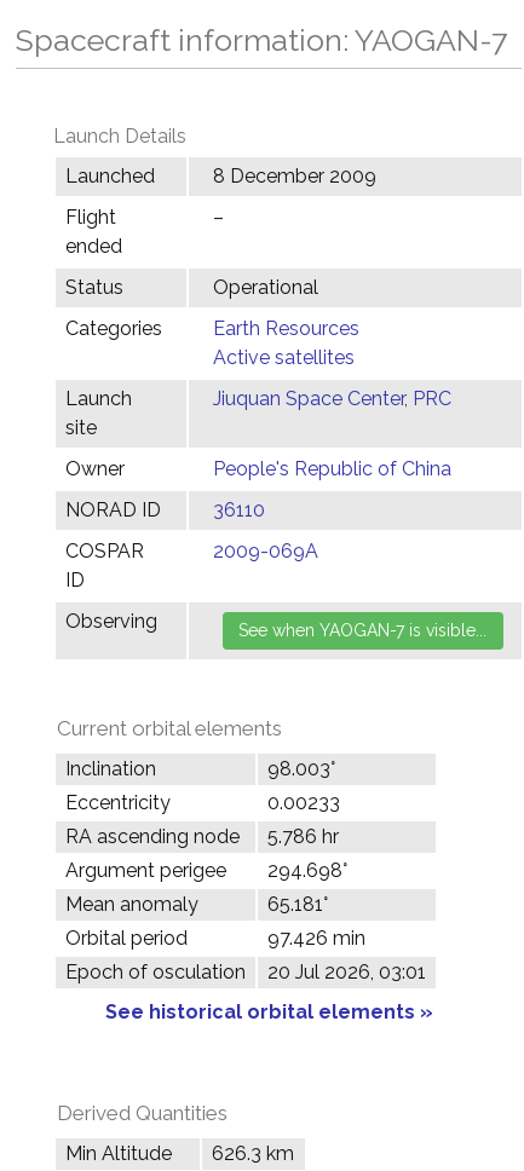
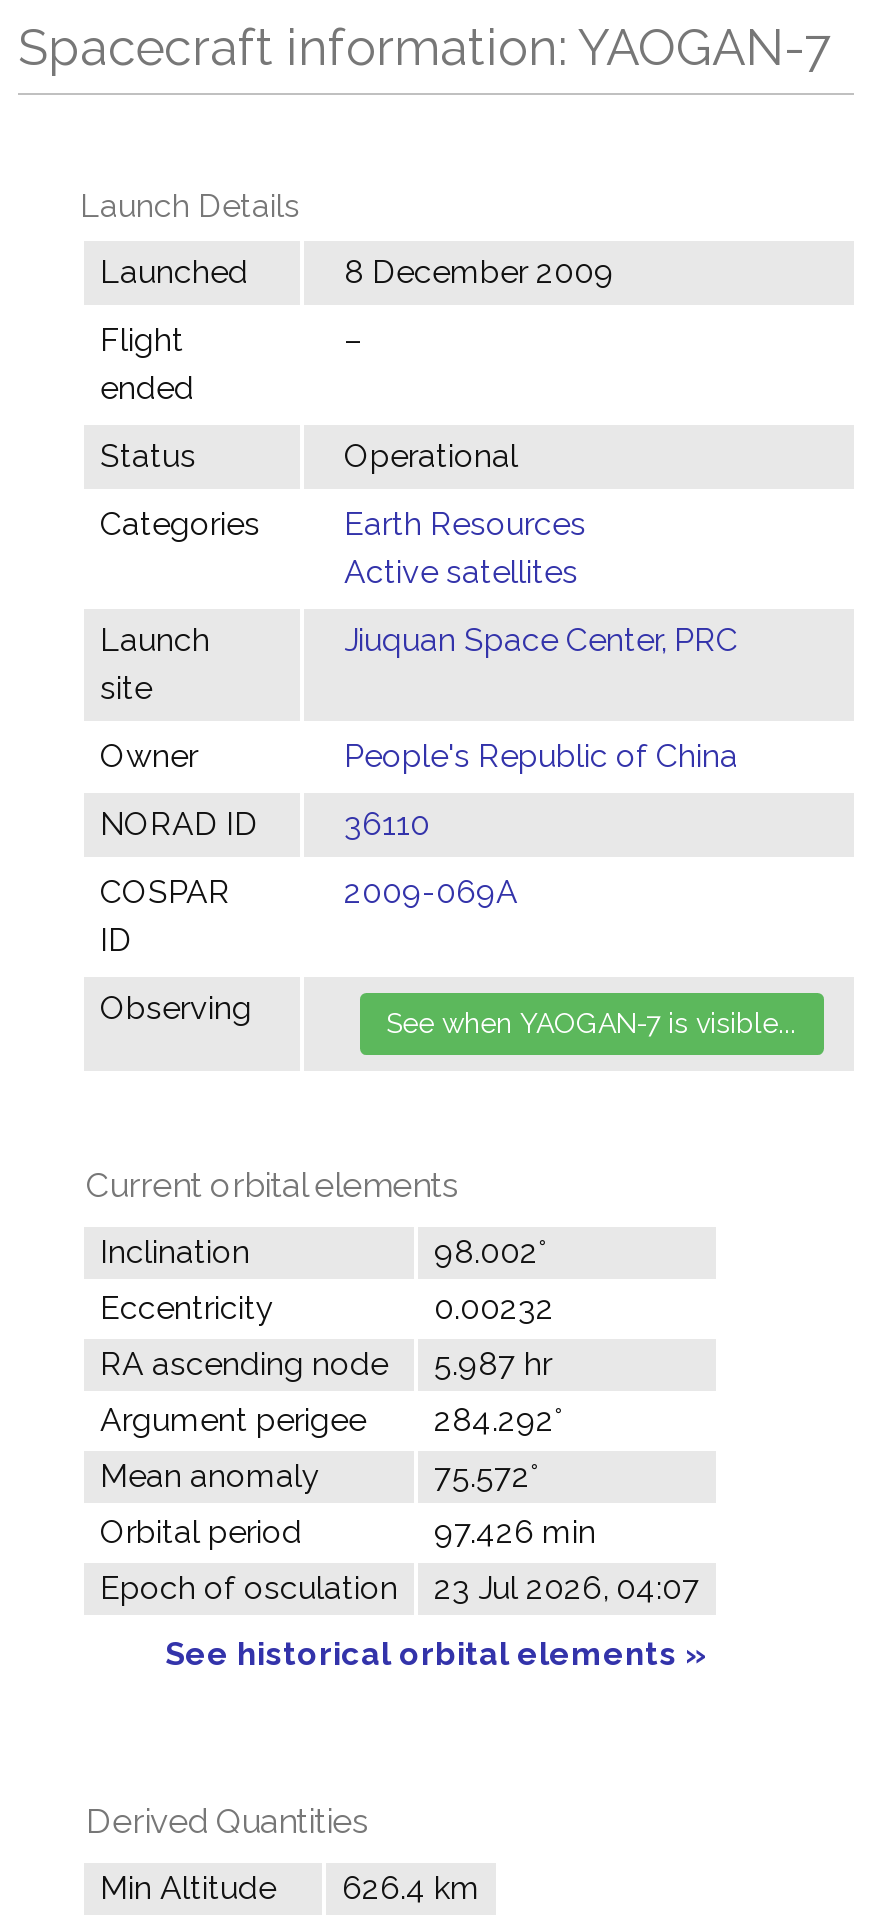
- 98.003°
+ 98.002°

- 0.00233
+ 0.00232

- RA ascending node 5.786 hr
+ RA ascending node 5.987 hr

- Argument perigee 294.698°
+ Argument perigee 284.292°

- 65.181°
+ 75.572°

- Epoch of osculation 20 Jul 2026, 03:01
+ Epoch of osculation 23 Jul 2026, 04:07

- Min Altitude 626.3 km
+ Min Altitude 626.4 km
